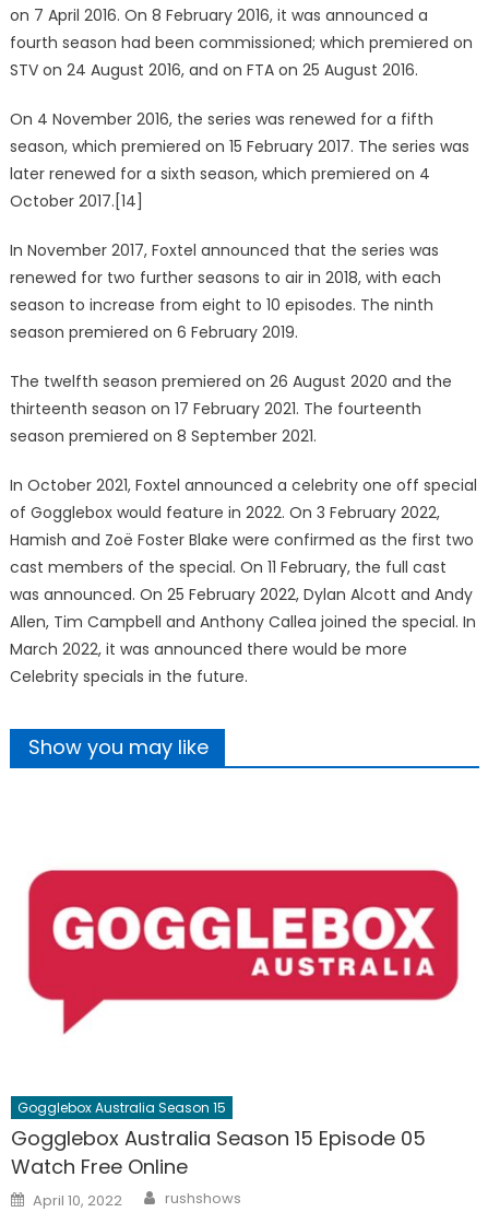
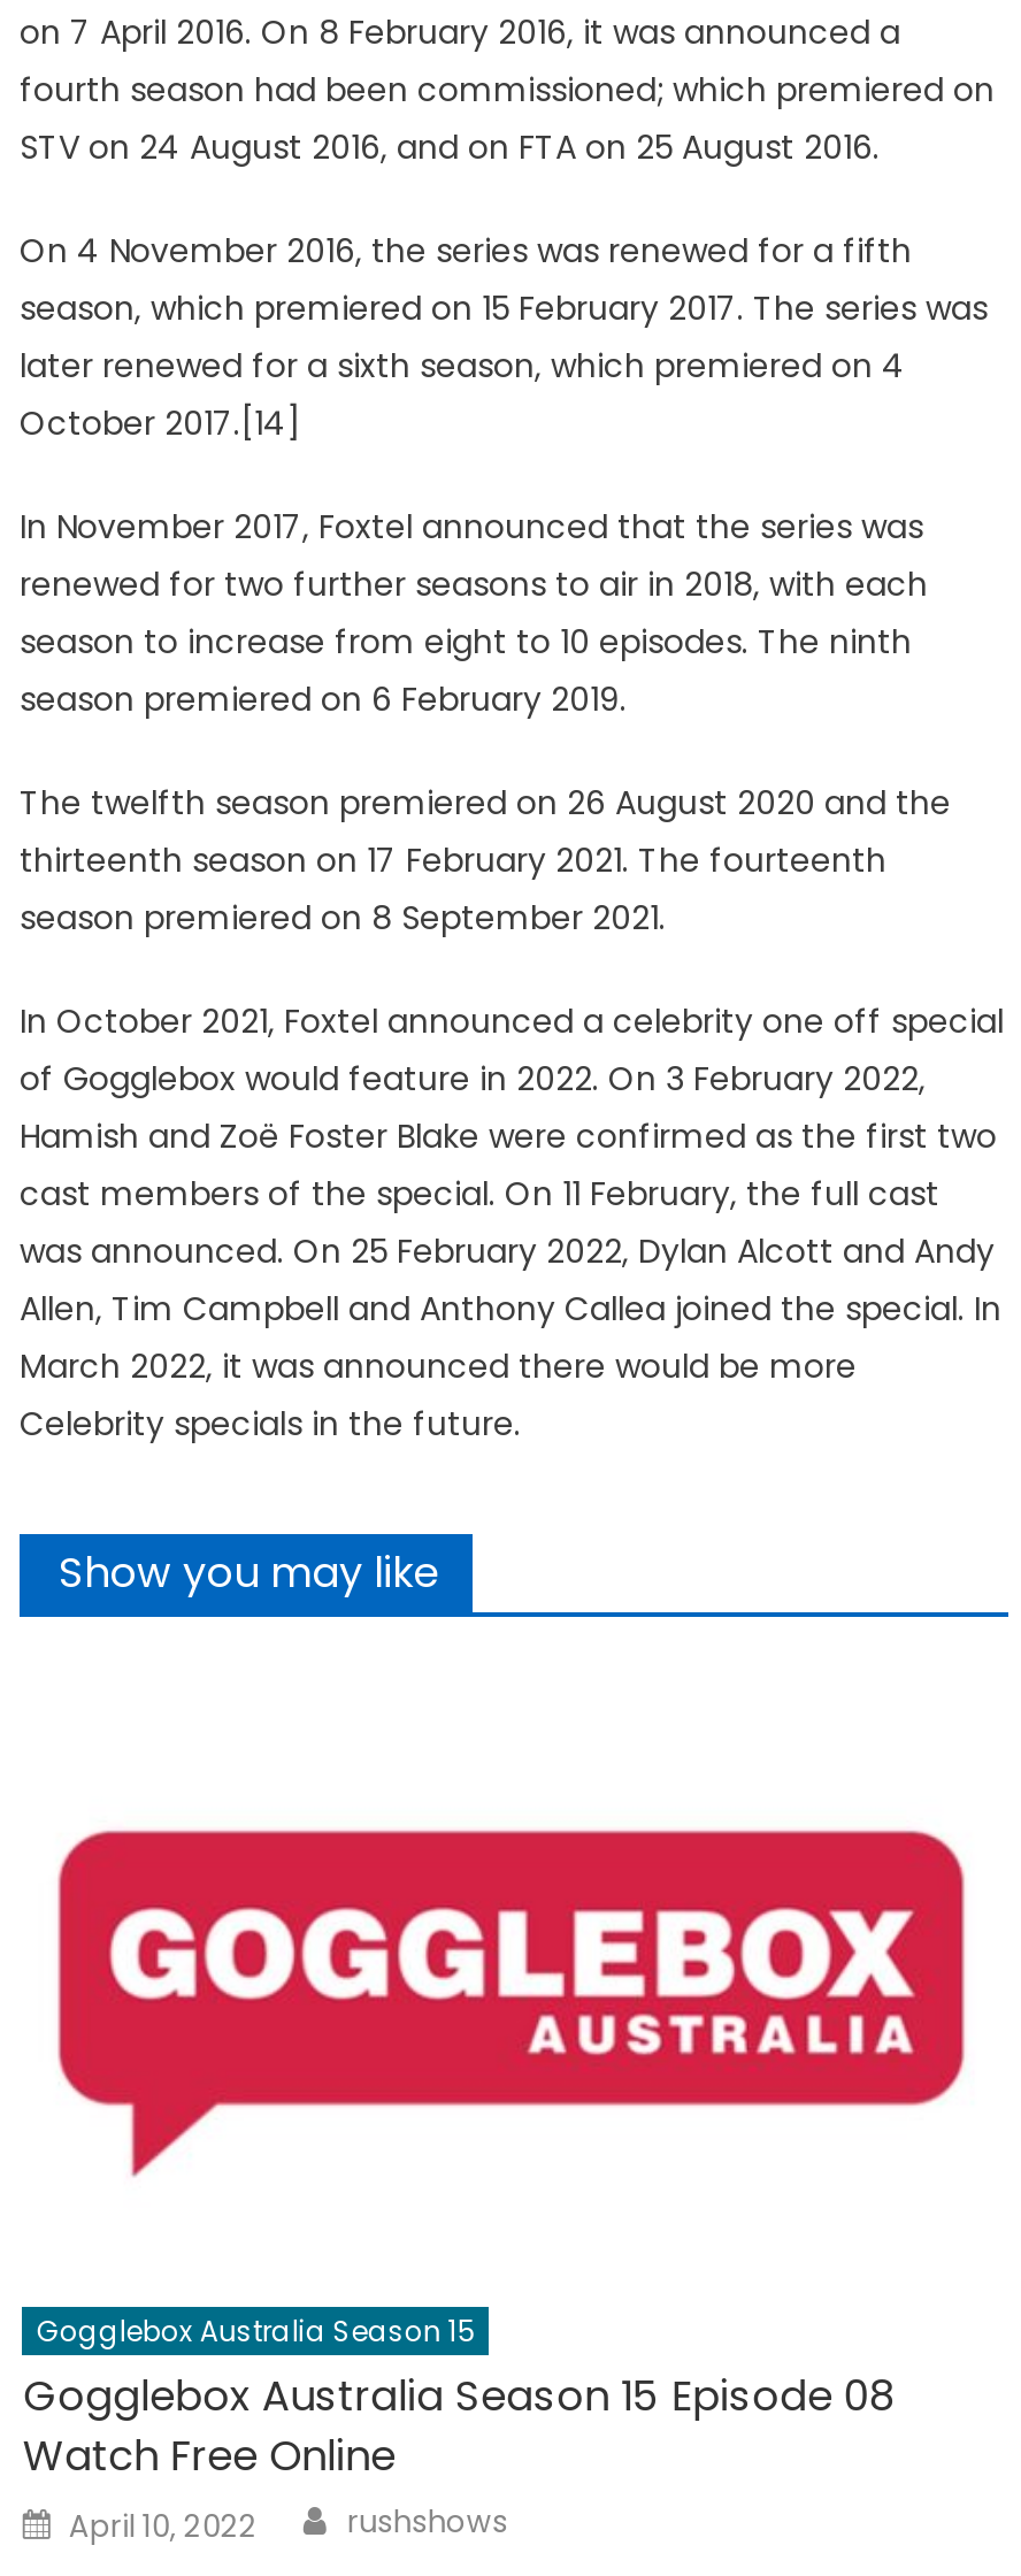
- Gogglebox Australia Season 15 Episode 05
+ Gogglebox Australia Season 15 Episode 08
